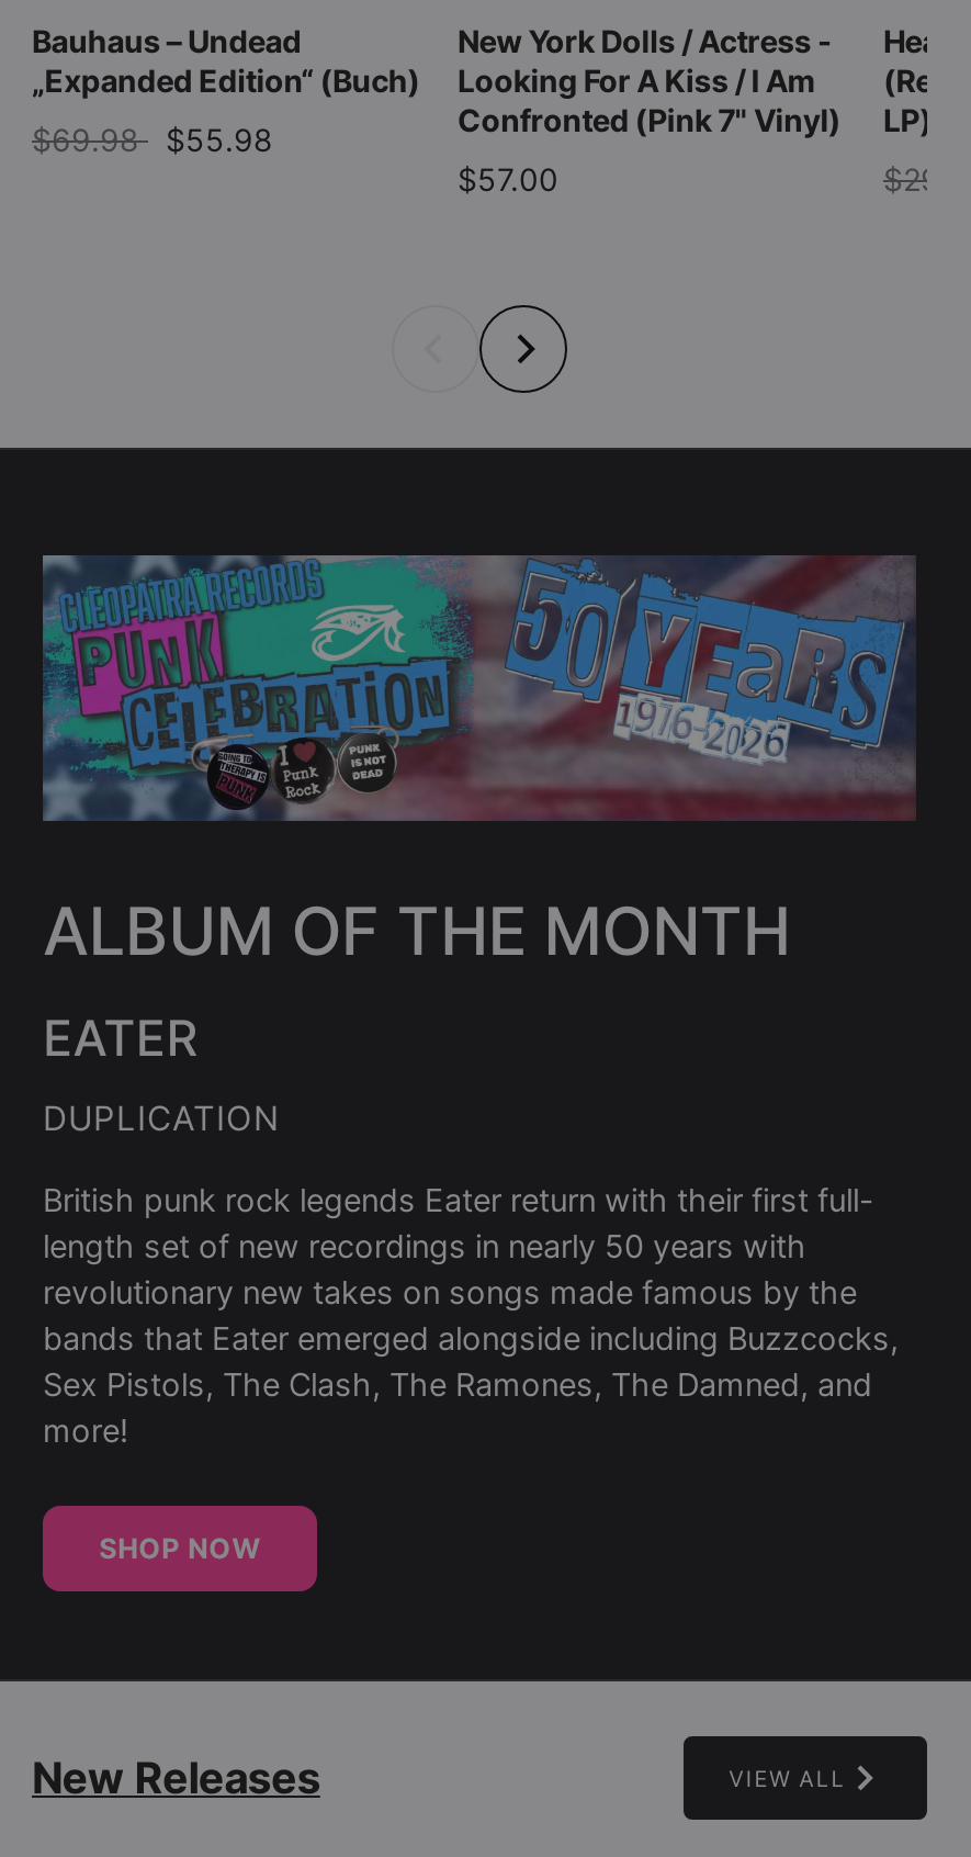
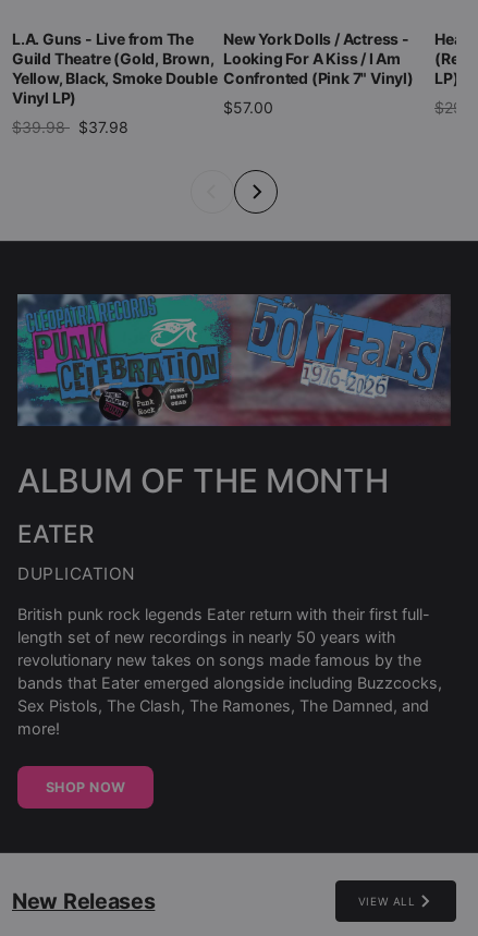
- Bauhaus – Undead
- „Expanded Edition“ (Buch)
+ L.A. Guns - Live from The
+ Guild Theatre (Gold, Brown,
+ Yellow, Black, Smoke Double
+ Vinyl LP)

- $69.98 $55.98
+ $39.98 $37.98
